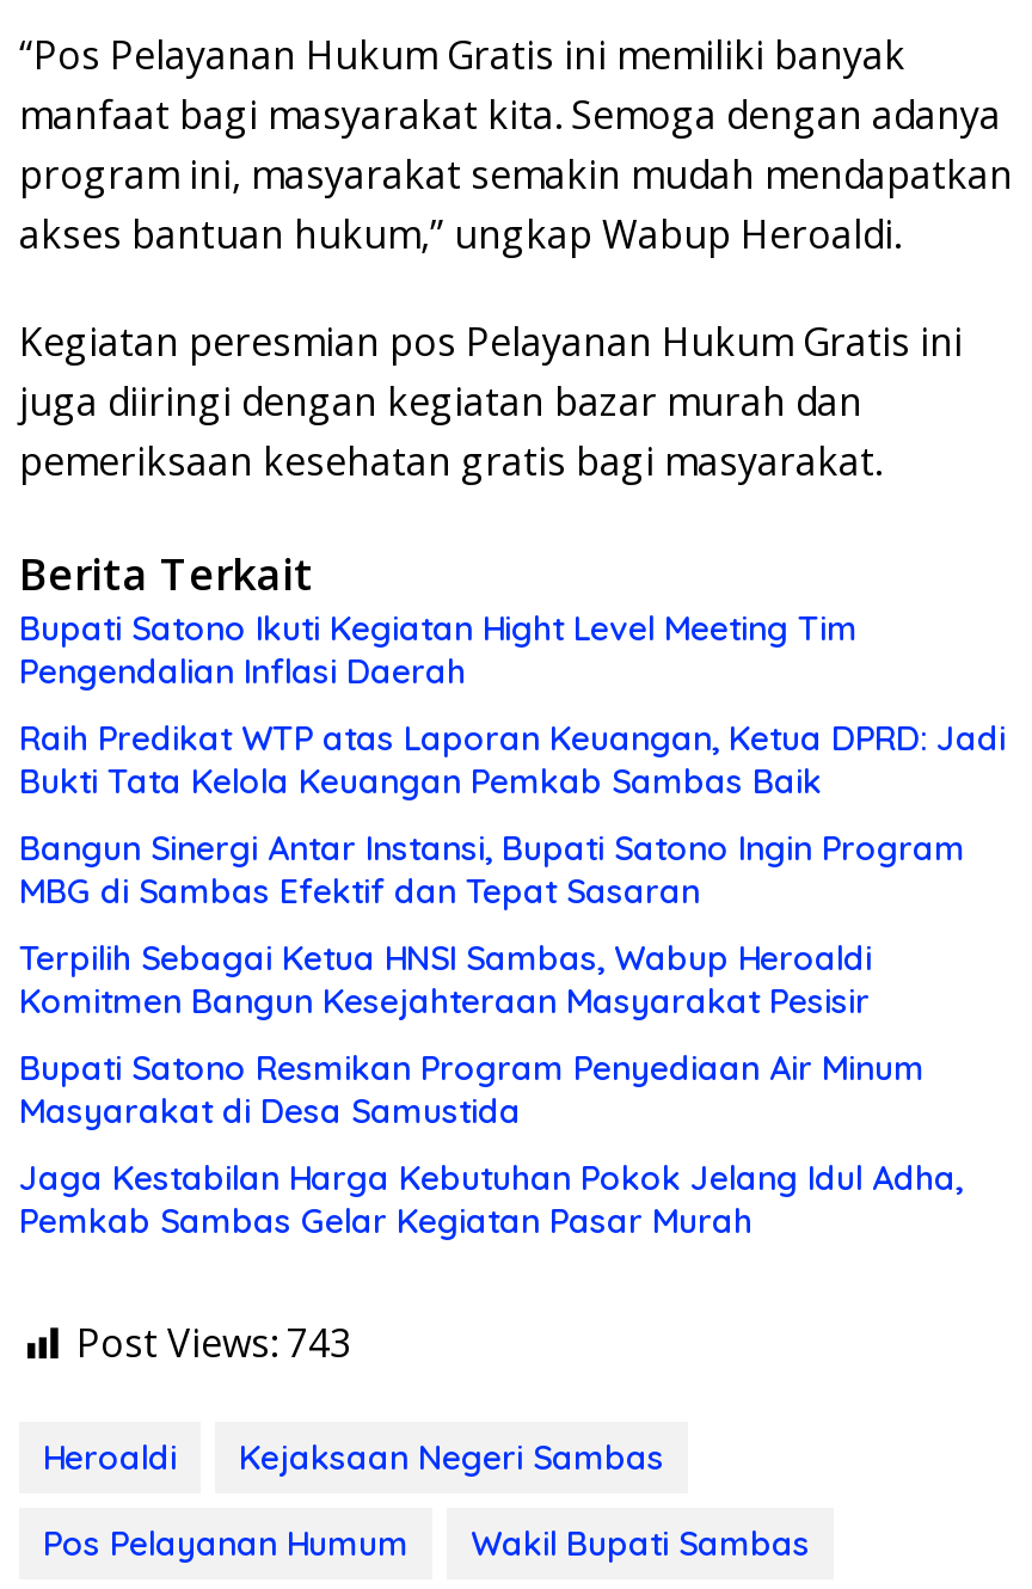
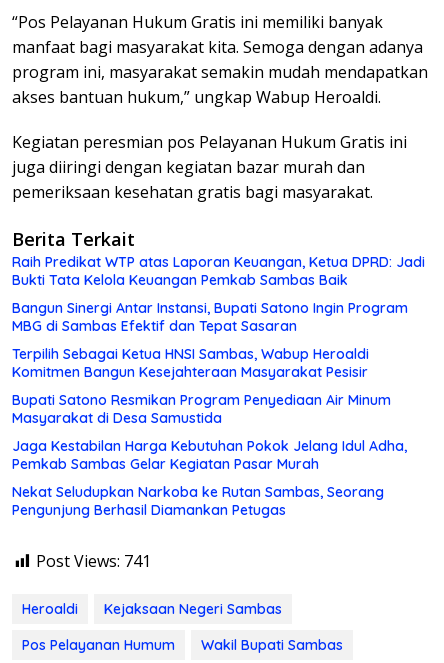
- Bupati Satono Ikuti Kegiatan Hight Level Meeting Tim
- Pengendalian Inflasi Daerah

moved up: Raih Predikat WTP atas Laporan Keuangan, Ketua DPRD: Jadi | Bukti Tata Kelola Keuangan Pemkab Sambas Baik | Bangun Sinergi Antar Instansi, Bupati Satono Ingin Program | ... | Jaga Kestabilan Harga Kebutuhan Pokok Jelang Idul Adha, | Pemkab Sambas Gelar Kegiatan Pasar Murah

- Post Views: 743
+ Nekat Seludupkan Narkoba ke Rutan Sambas, Seorang
+ Pengunjung Berhasil Diamankan Petugas
+ Post Views: 741
